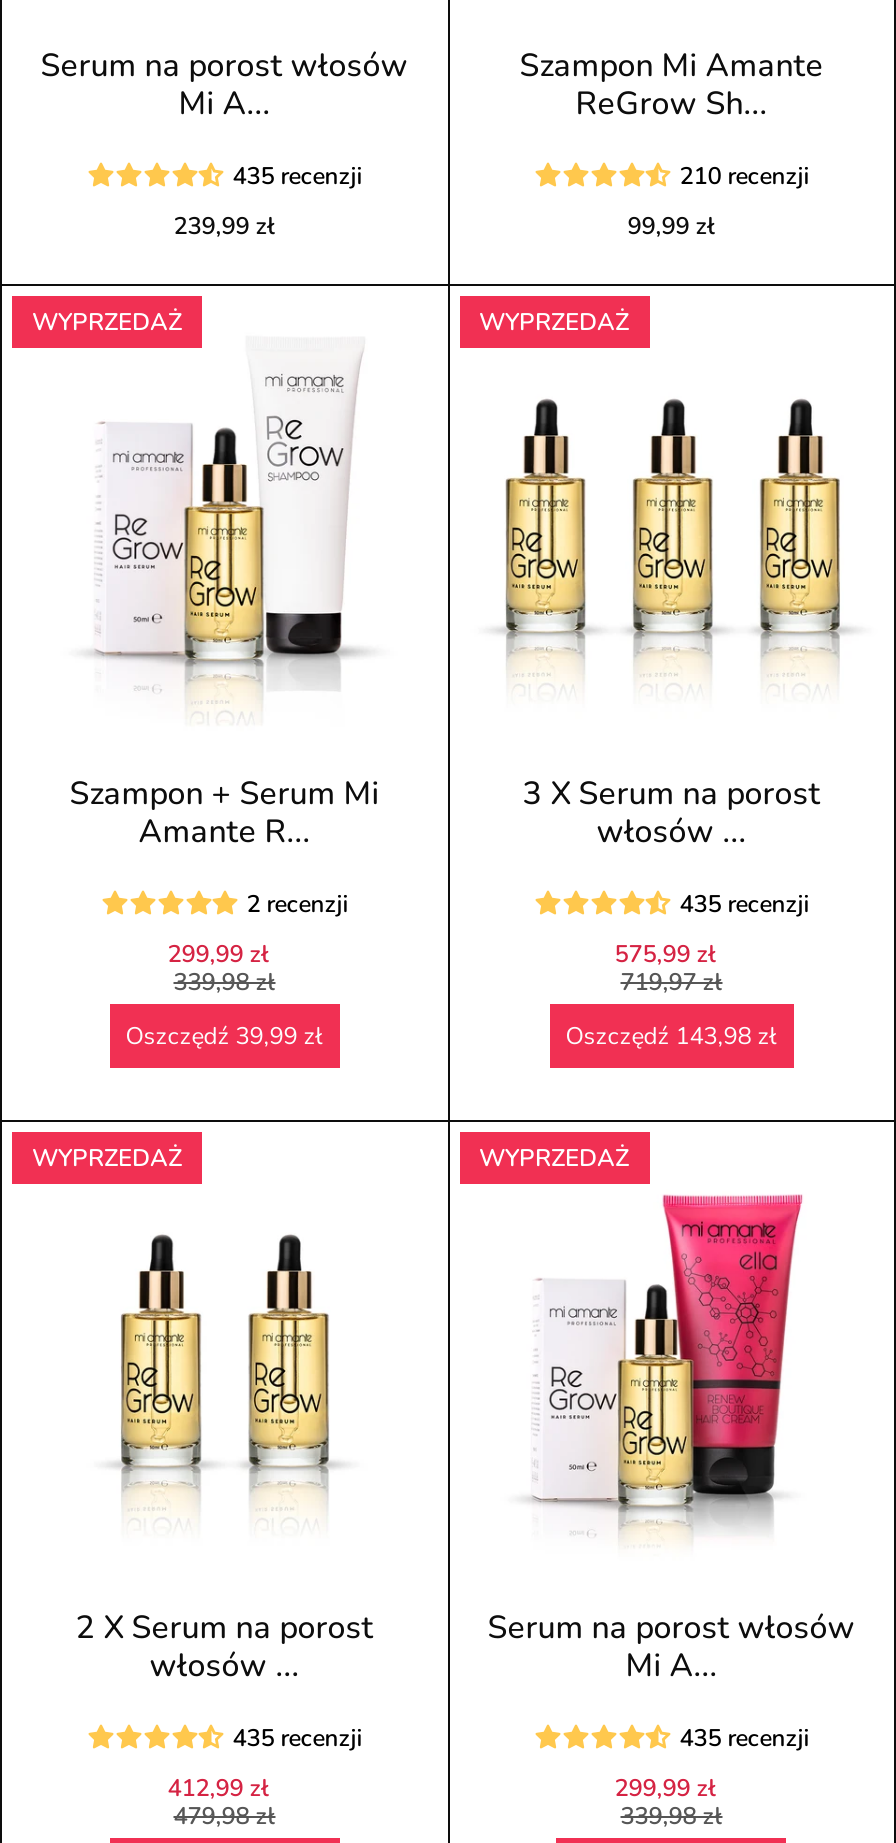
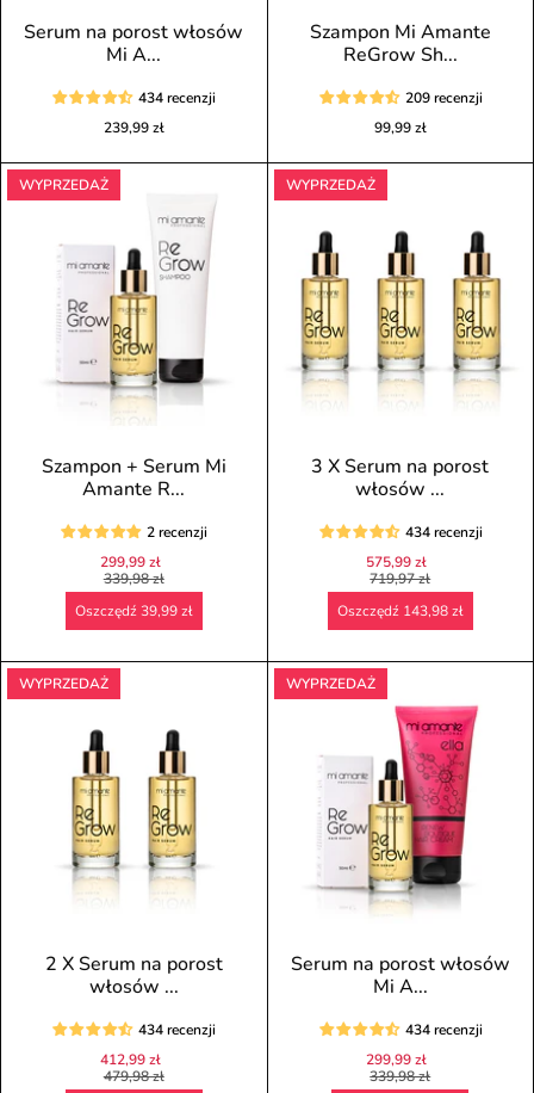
- 435 recenzji
+ 434 recenzji

- 210 recenzji
+ 209 recenzji

- 435 recenzji
+ 434 recenzji

- 435 recenzji
+ 434 recenzji

- 435 recenzji
+ 434 recenzji
